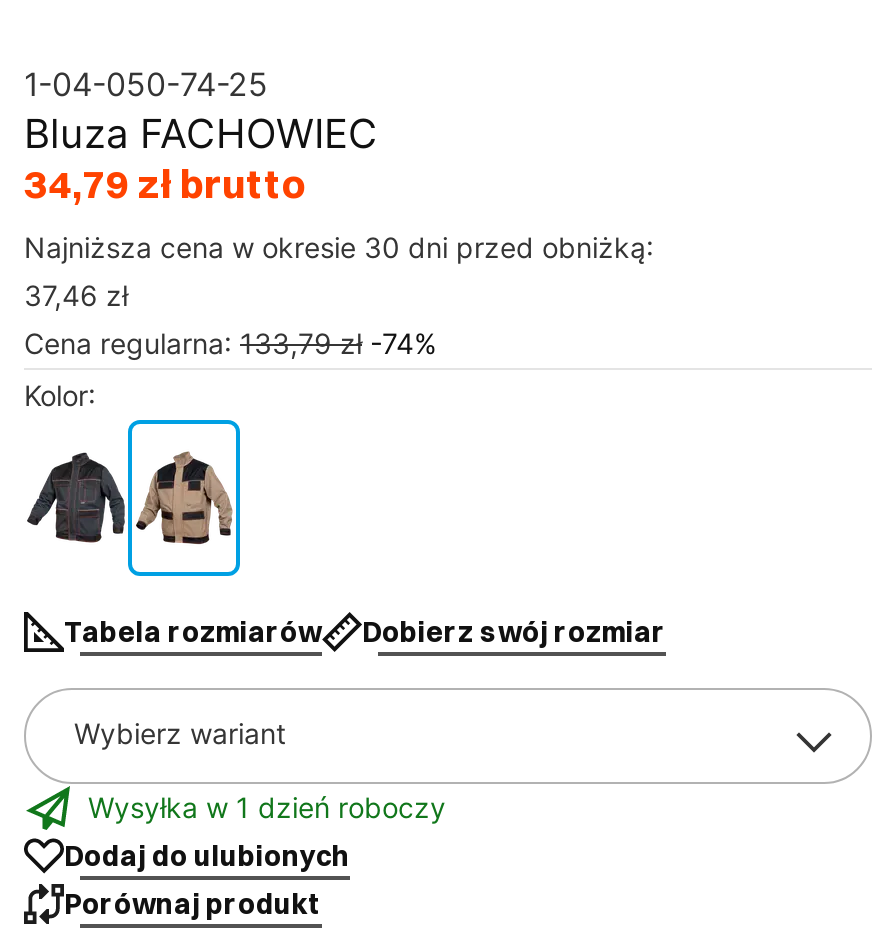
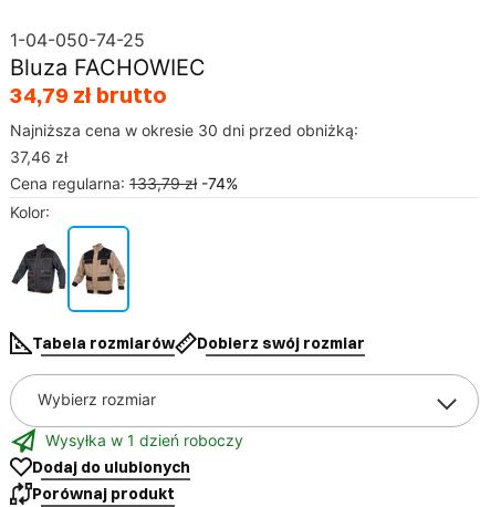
- Wybierz wariant
+ Wybierz rozmiar
